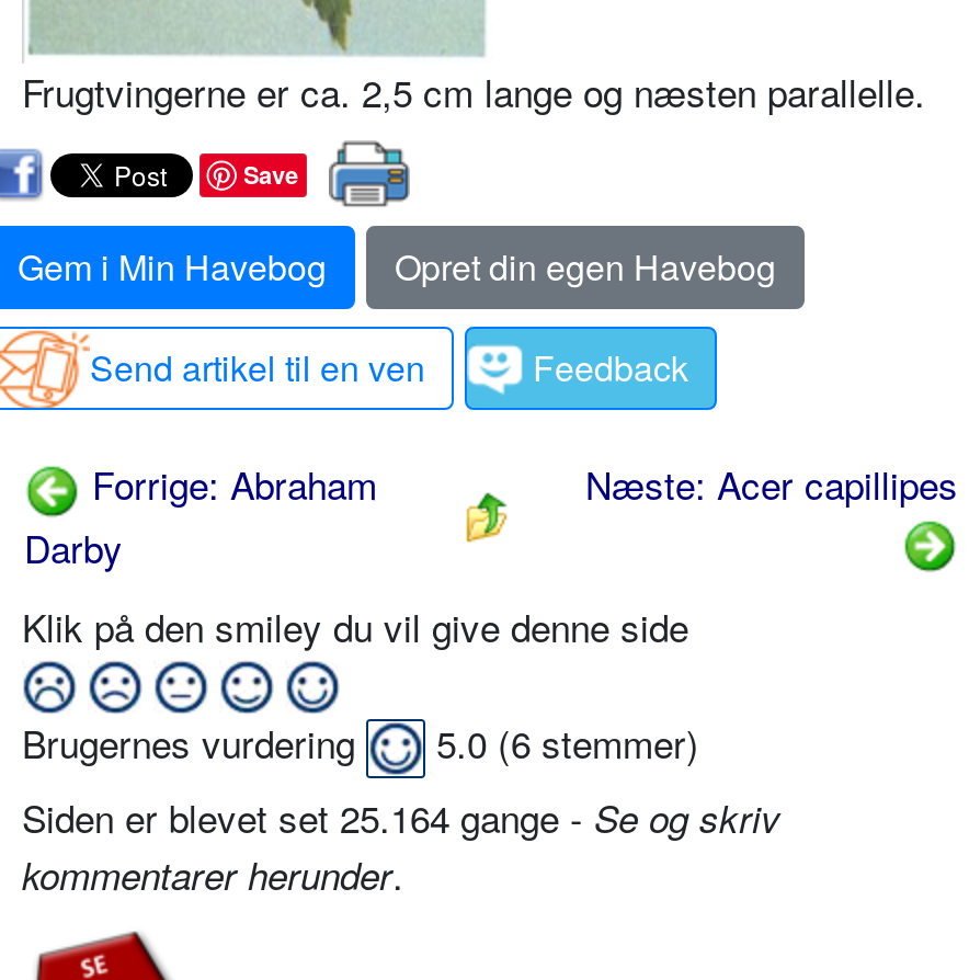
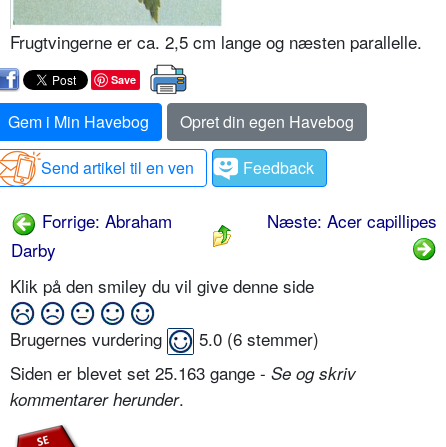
- Siden er blevet set 25.164 gange - Se og skriv
+ Siden er blevet set 25.163 gange - Se og skriv
